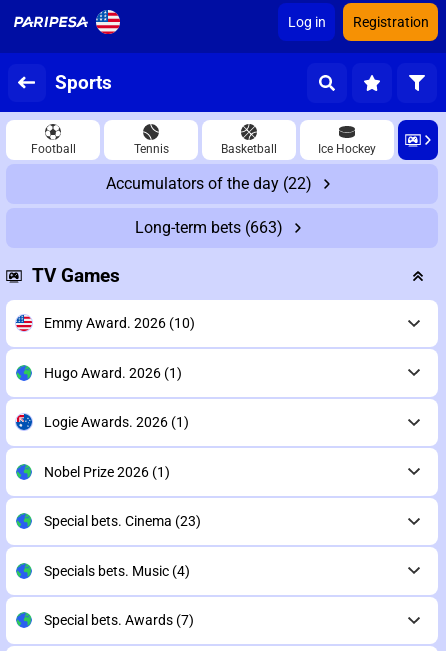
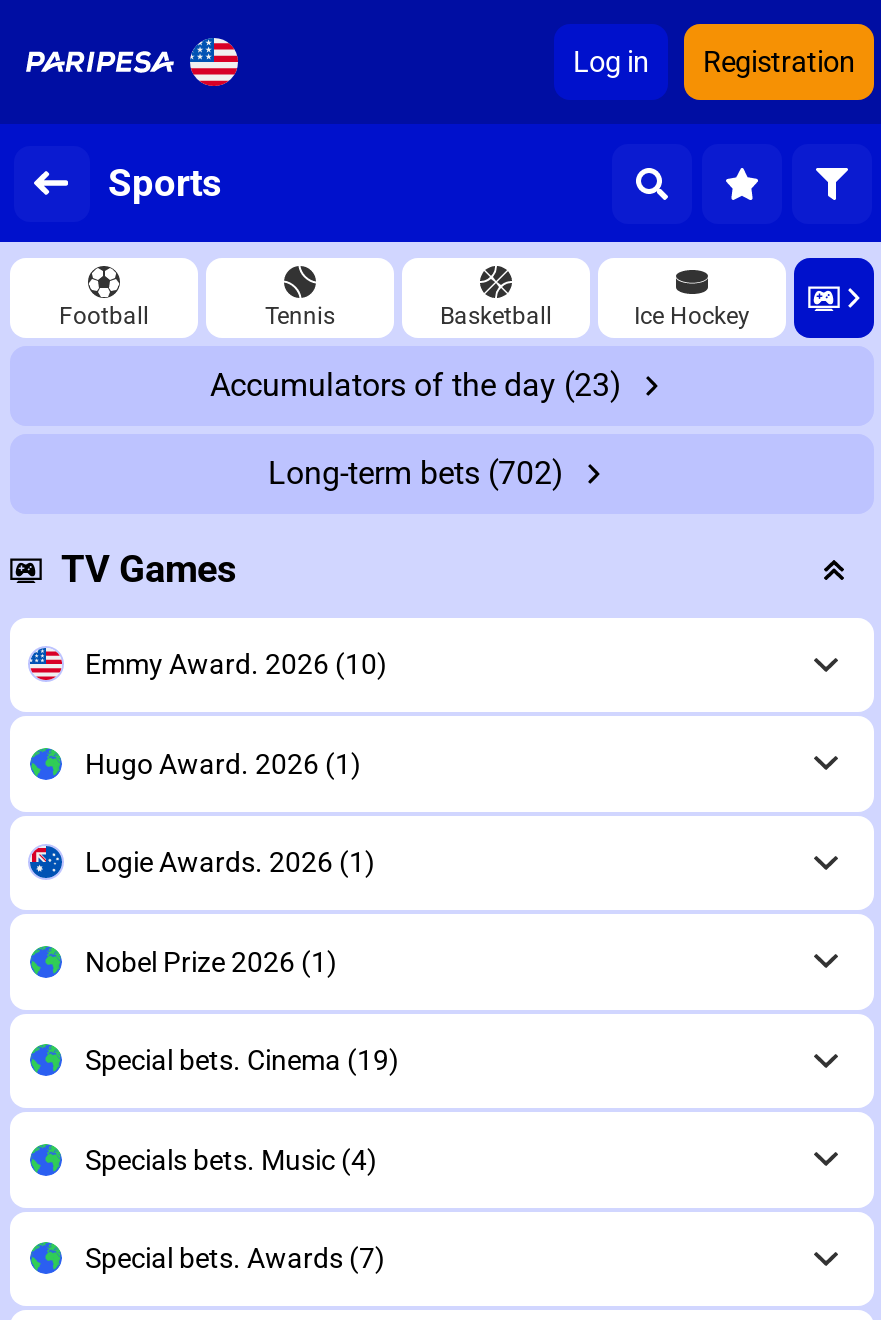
- Accumulators of the day (22)
+ Accumulators of the day (23)

- Long-term bets (663)
+ Long-term bets (702)

- Special bets. Cinema (23)
+ Special bets. Cinema (19)
